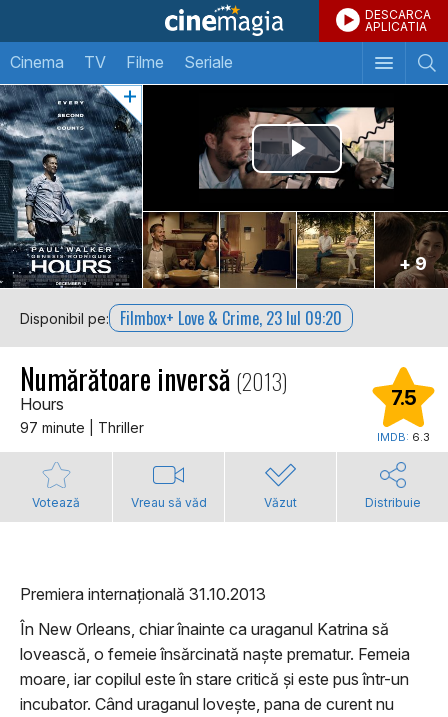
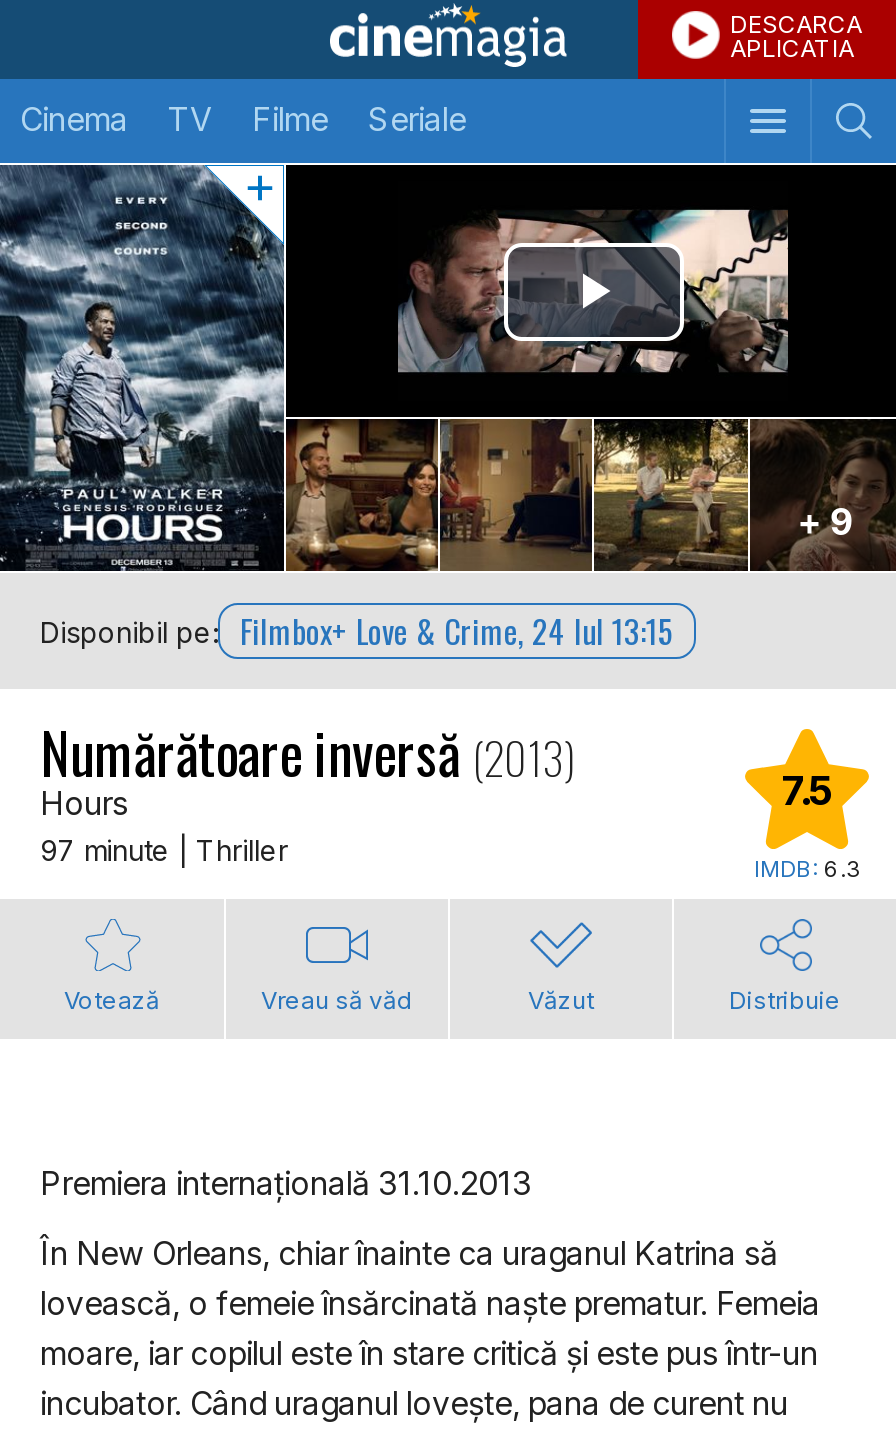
- Filmbox+ Love & Crime, 23 Iul 09:20
+ Filmbox+ Love & Crime, 24 Iul 13:15
